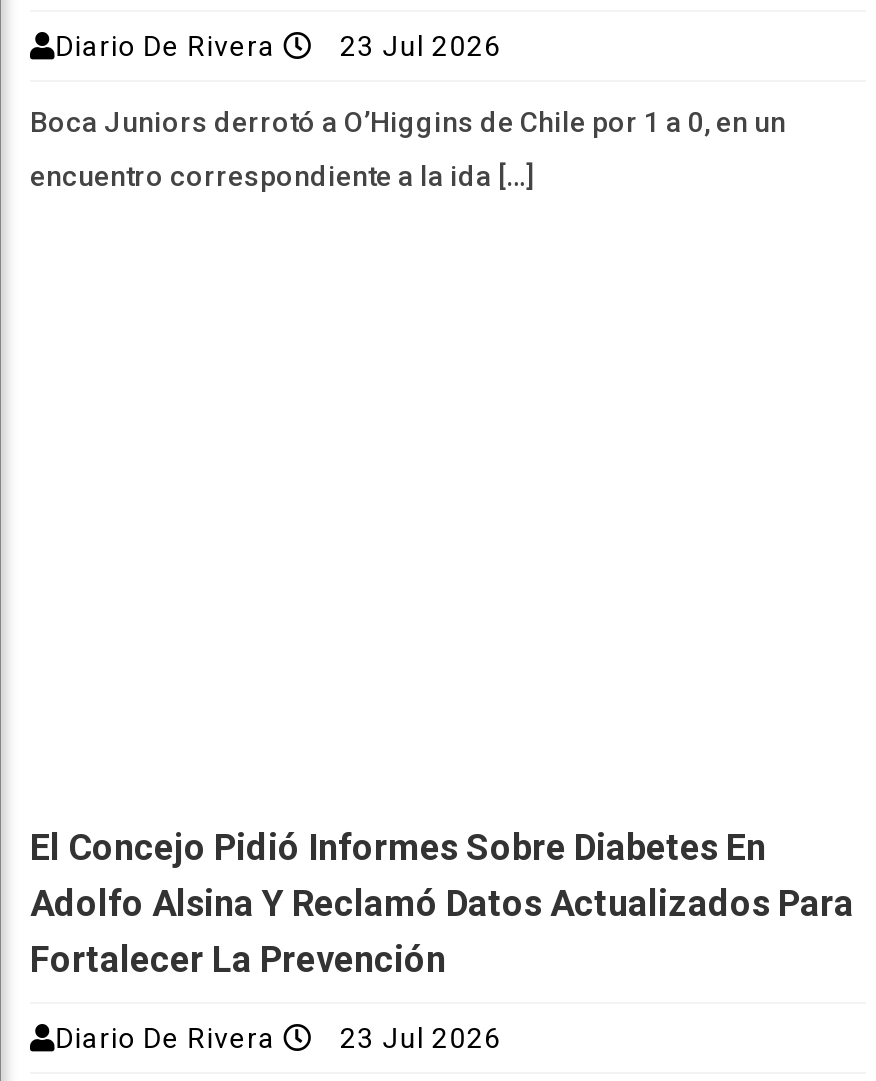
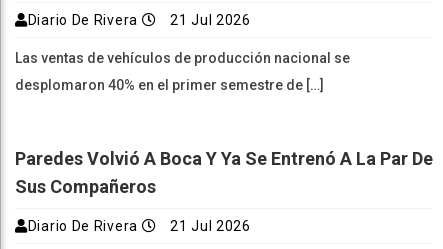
- Diario De Rivera 23 Jul 2026
+ Diario De Rivera 21 Jul 2026

- Boca Juniors derrotó a O’Higgins de Chile por 1 a 0, en un
+ Las ventas de vehículos de producción nacional se

- encuentro correspondiente a la ida […]
+ desplomaron 40% en el primer semestre de […]

- El Concejo Pidió Informes Sobre Diabetes En
- Adolfo Alsina Y Reclamó Datos Actualizados Para
- Fortalecer La Prevención
+ Paredes Volvió A Boca Y Ya Se Entrenó A La Par De
+ Sus Compañeros

- Diario De Rivera 23 Jul 2026
+ Diario De Rivera 21 Jul 2026
